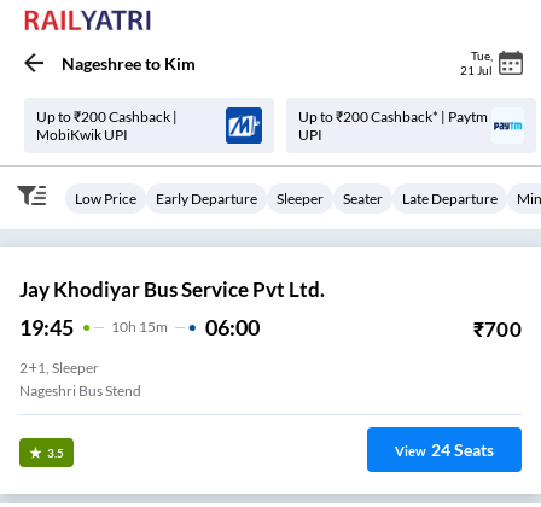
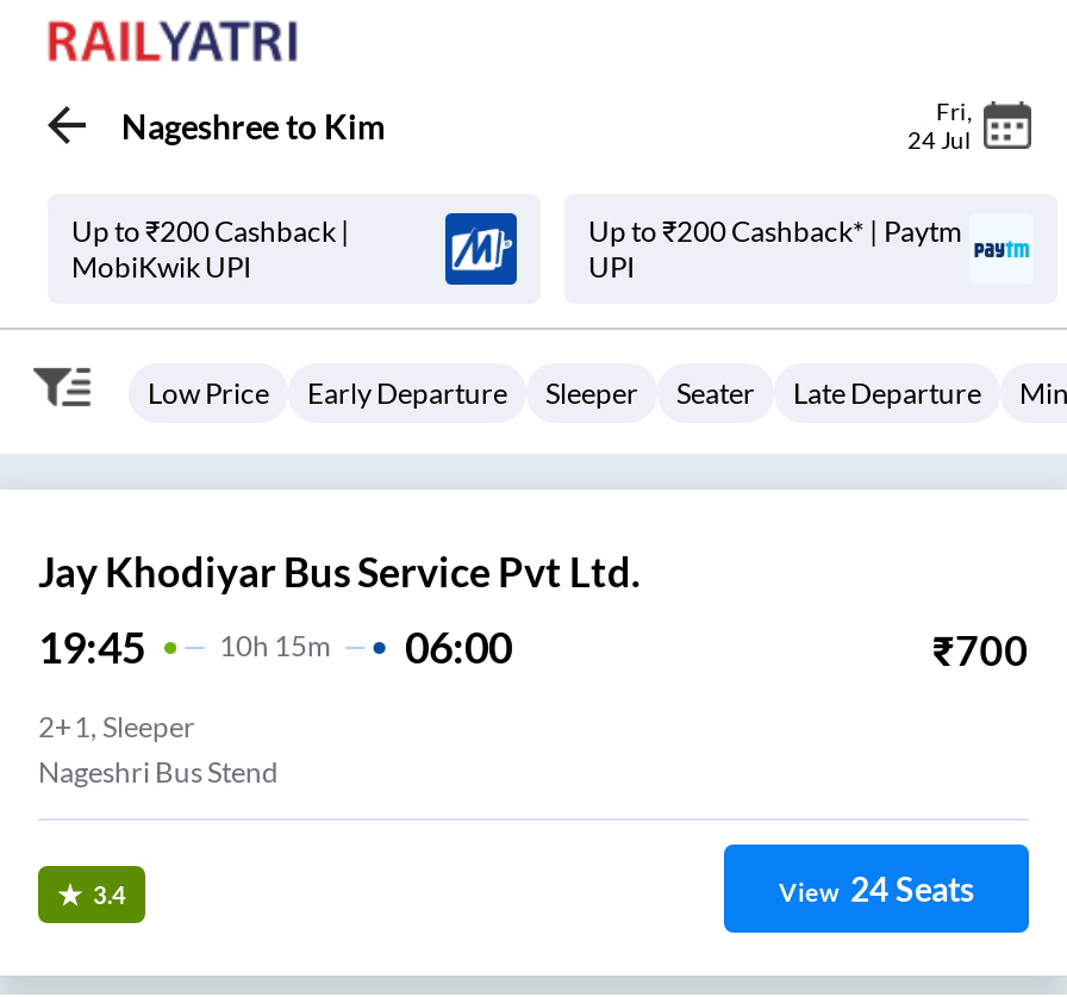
- Tue
- 21 Jul
+ Fri
+ 24 Jul

- 3.5
+ 3.4
